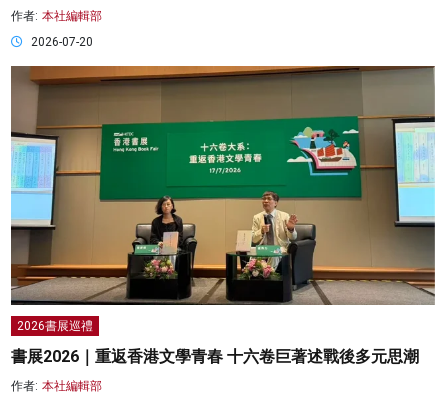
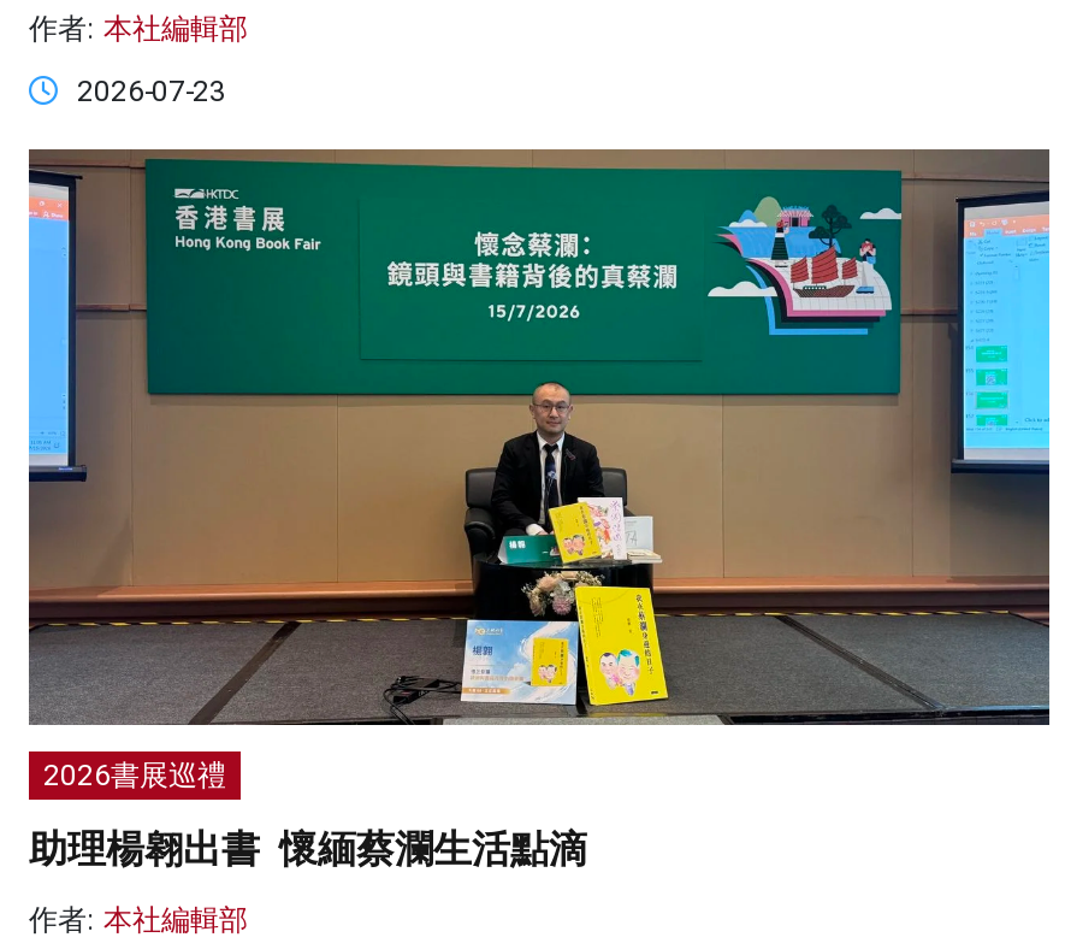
- 2026-07-20
+ 2026-07-23

- [image]
+ [image]

- 書展2026｜重返香港文學青春 十六卷巨著述戰後多元思潮
+ 助理楊翱出書 懷緬蔡瀾生活點滴
